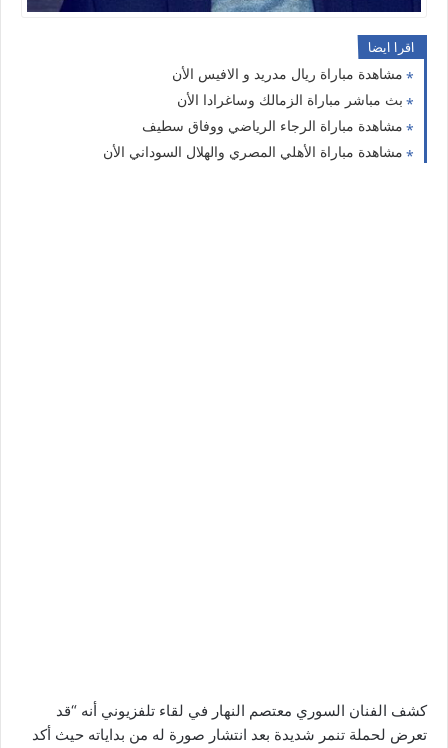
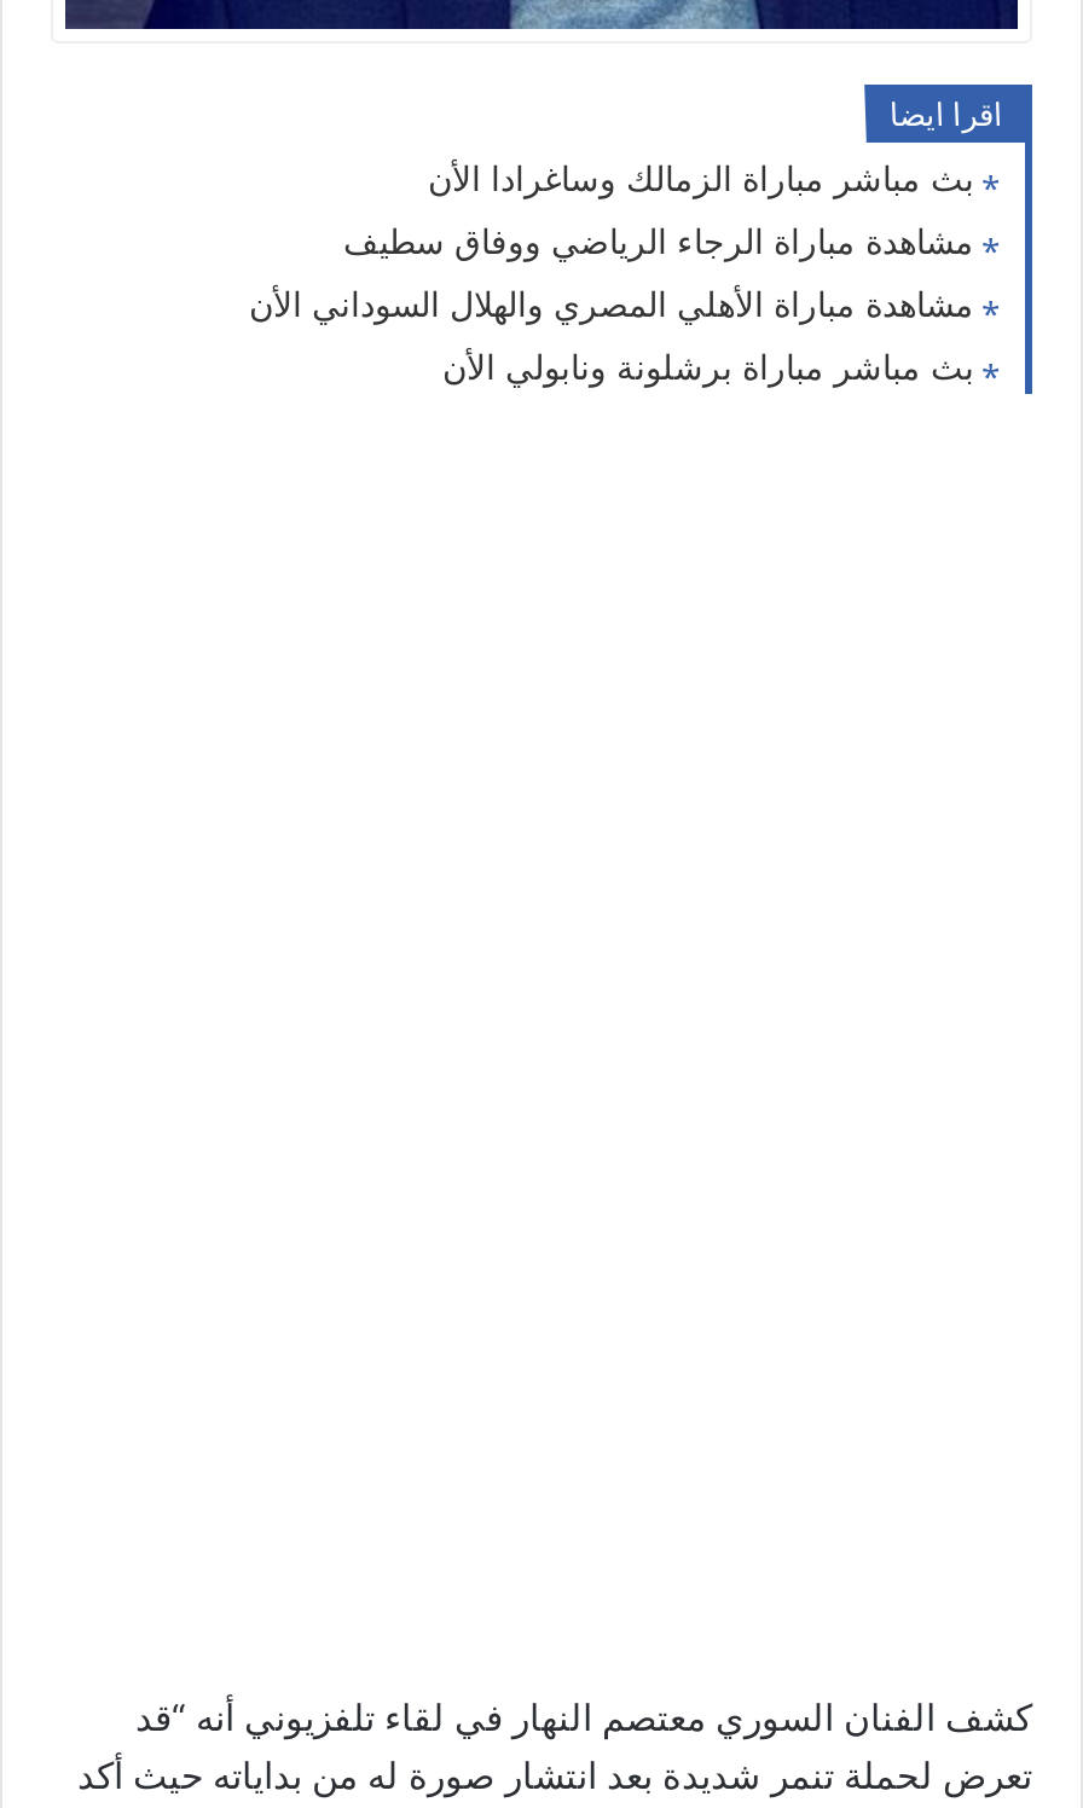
- مشاهدة مباراة ريال مدريد و الافيس الأن

moved up: بث مباشر مباراة الزمالك وساغرادا الأن | مشاهدة مباراة الرجاء الرياضي ووفاق سطيف | مشاهدة مباراة الأهلي المصري والهلال السوداني الأن

+ بث مباشر مباراة برشلونة ونابولي الأن
